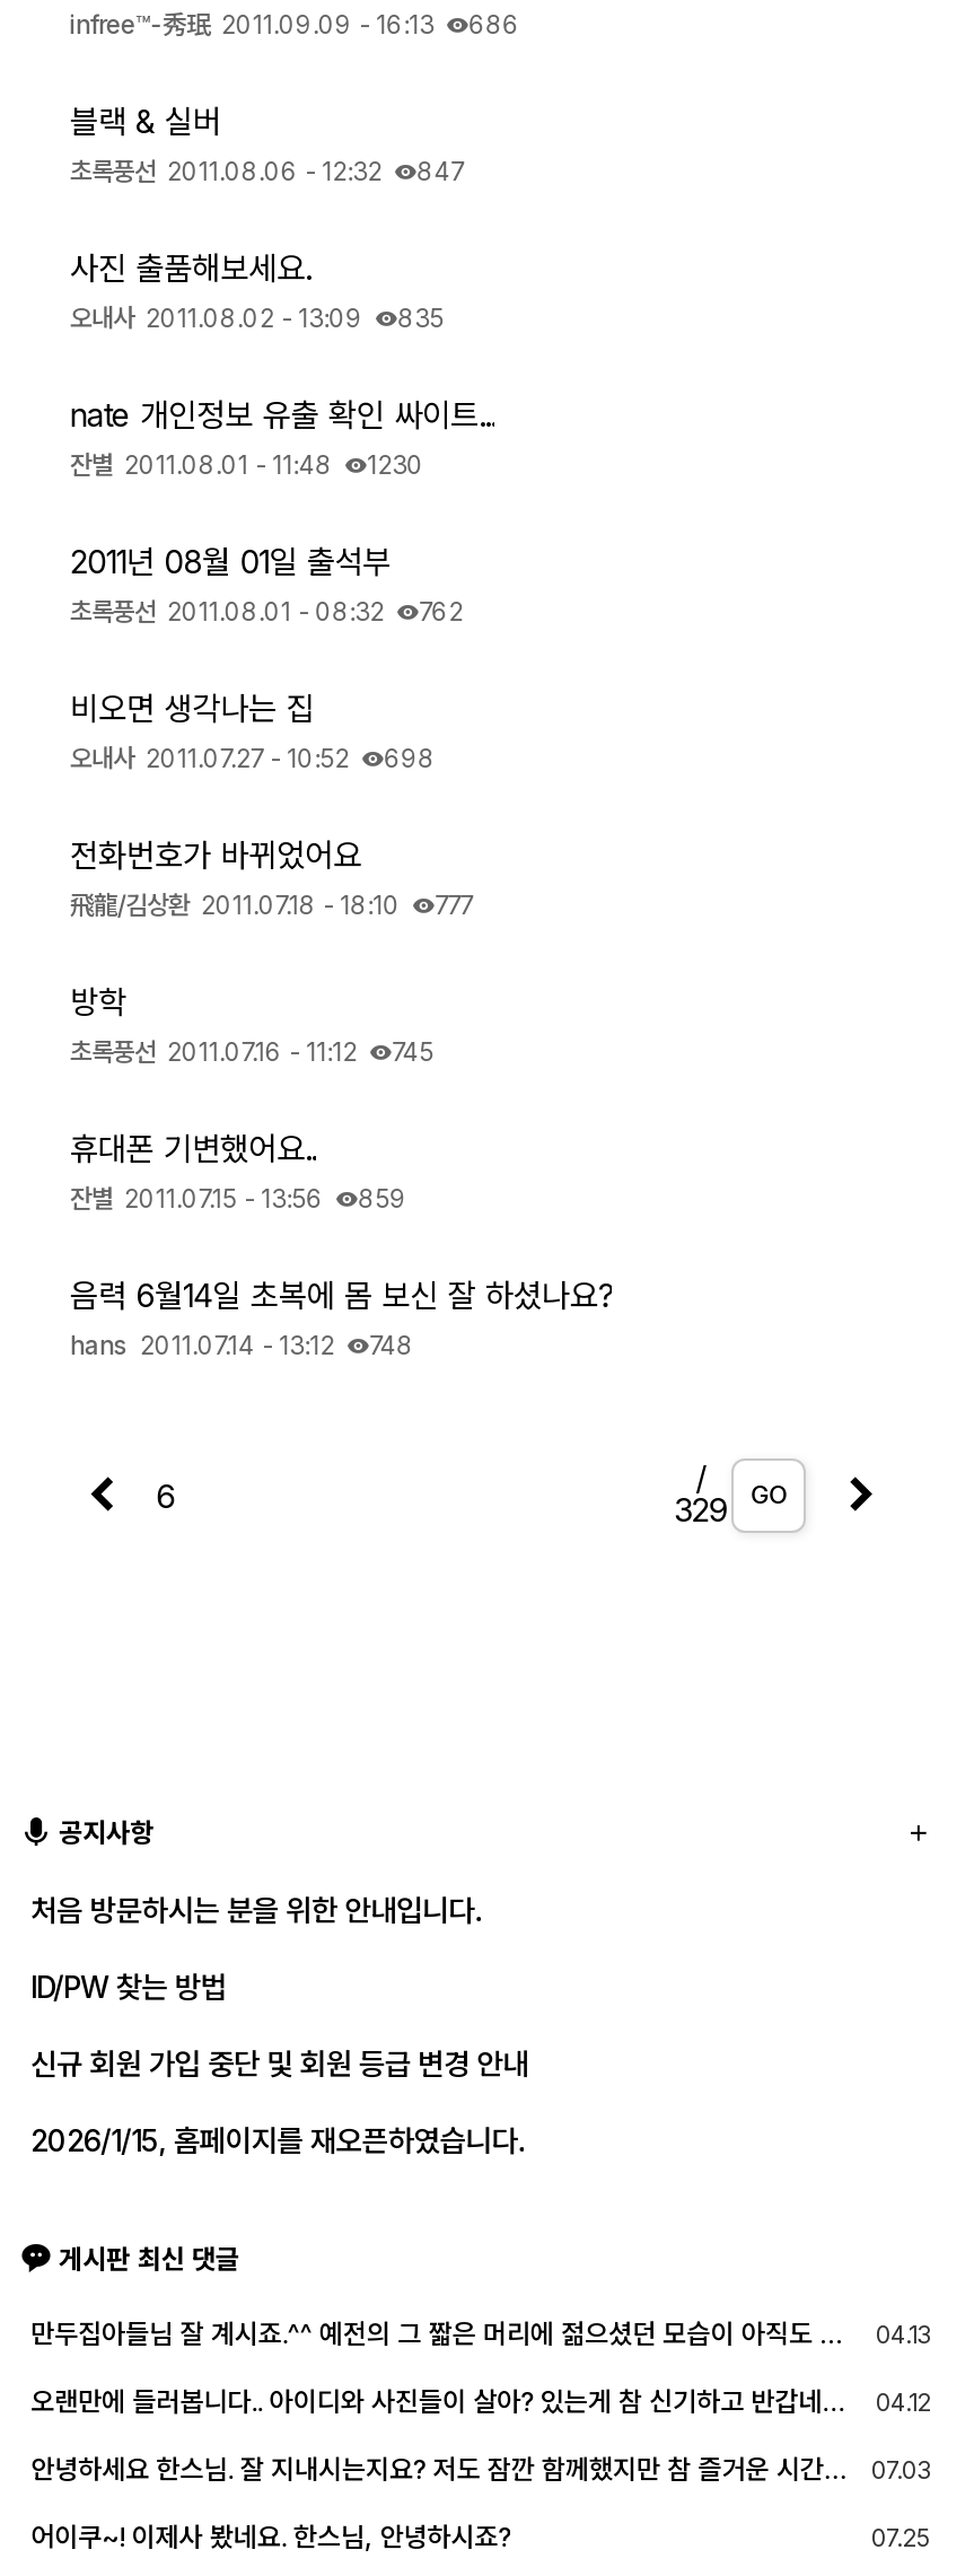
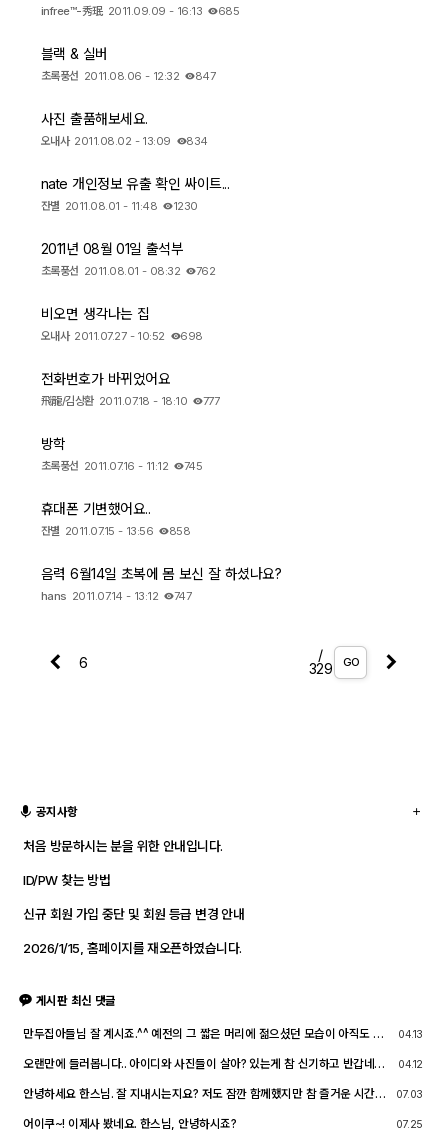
- infree™-秀珉 2011.09.09 - 16:13 686
+ infree™-秀珉 2011.09.09 - 16:13 685

- 오내사 2011.08.02 - 13:09 835
+ 오내사 2011.08.02 - 13:09 834

- 잔별 2011.07.15 - 13:56 859
+ 잔별 2011.07.15 - 13:56 858

- hans 2011.07.14 - 13:12 748
+ hans 2011.07.14 - 13:12 747
